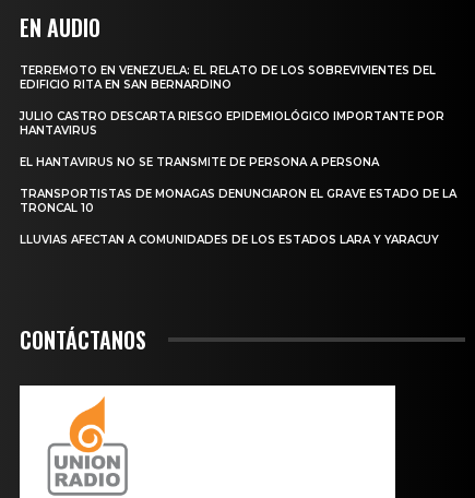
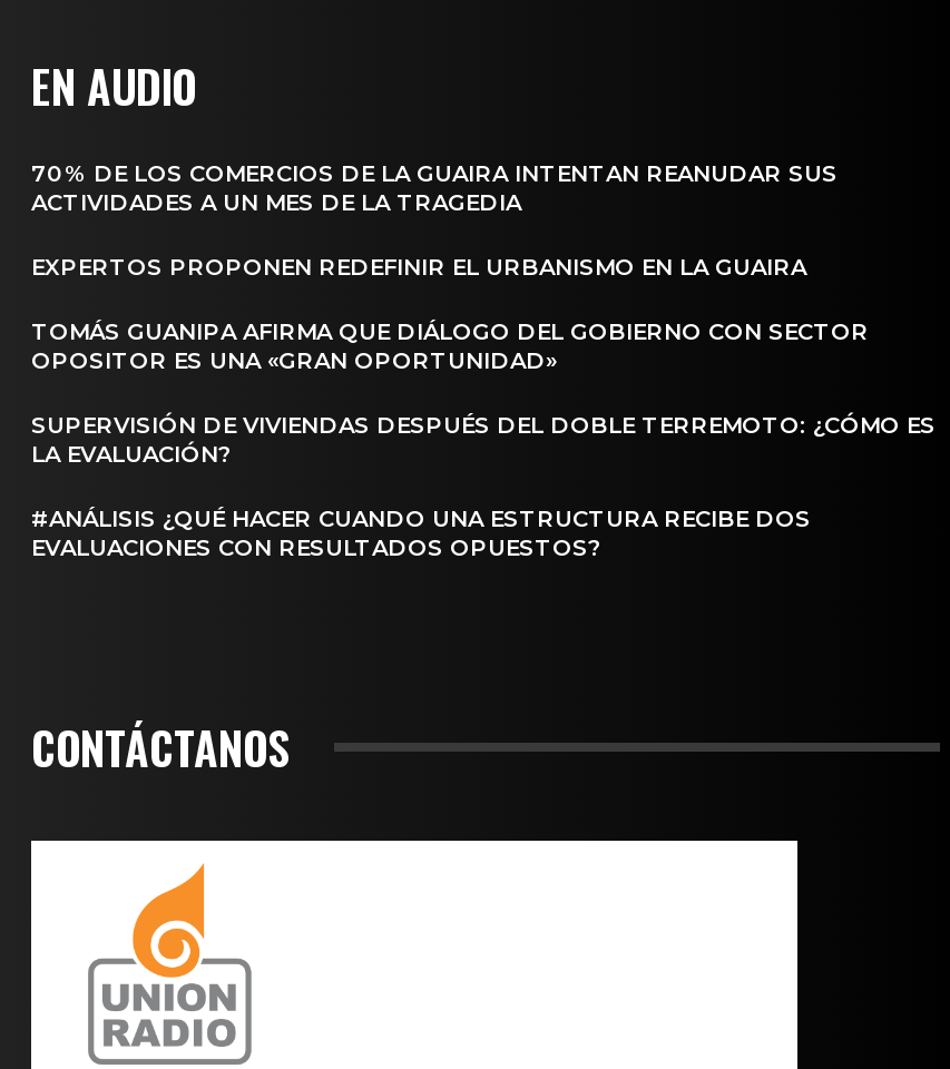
- TERREMOTO EN VENEZUELA: EL RELATO DE LOS SOBREVIVIENTES DEL
- EDIFICIO RITA EN SAN BERNARDINO
+ 70% DE LOS COMERCIOS DE LA GUAIRA INTENTAN REANUDAR SUS
+ ACTIVIDADES A UN MES DE LA TRAGEDIA

- JULIO CASTRO DESCARTA RIESGO EPIDEMIOLÓGICO IMPORTANTE POR
- HANTAVIRUS
+ EXPERTOS PROPONEN REDEFINIR EL URBANISMO EN LA GUAIRA

- EL HANTAVIRUS NO SE TRANSMITE DE PERSONA A PERSONA
+ TOMÁS GUANIPA AFIRMA QUE DIÁLOGO DEL GOBIERNO CON SECTOR
+ OPOSITOR ES UNA «GRAN OPORTUNIDAD»

- TRANSPORTISTAS DE MONAGAS DENUNCIARON EL GRAVE ESTADO DE LA
- TRONCAL 10
+ SUPERVISIÓN DE VIVIENDAS DESPUÉS DEL DOBLE TERREMOTO: ¿CÓMO ES
+ LA EVALUACIÓN?

- LLUVIAS AFECTAN A COMUNIDADES DE LOS ESTADOS LARA Y YARACUY
+ #ANÁLISIS ¿QUÉ HACER CUANDO UNA ESTRUCTURA RECIBE DOS
+ EVALUACIONES CON RESULTADOS OPUESTOS?
